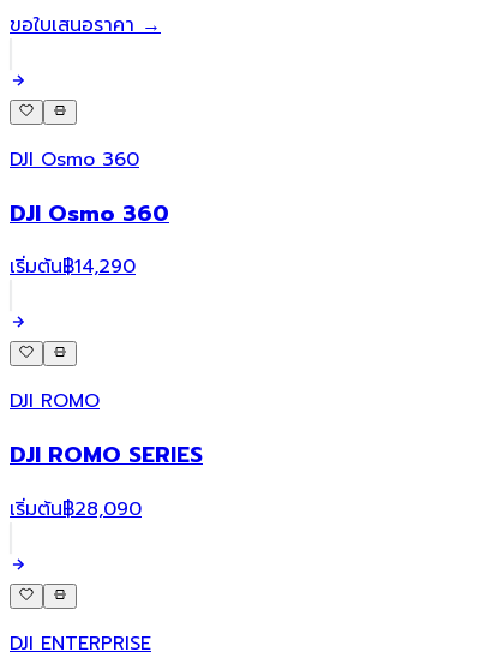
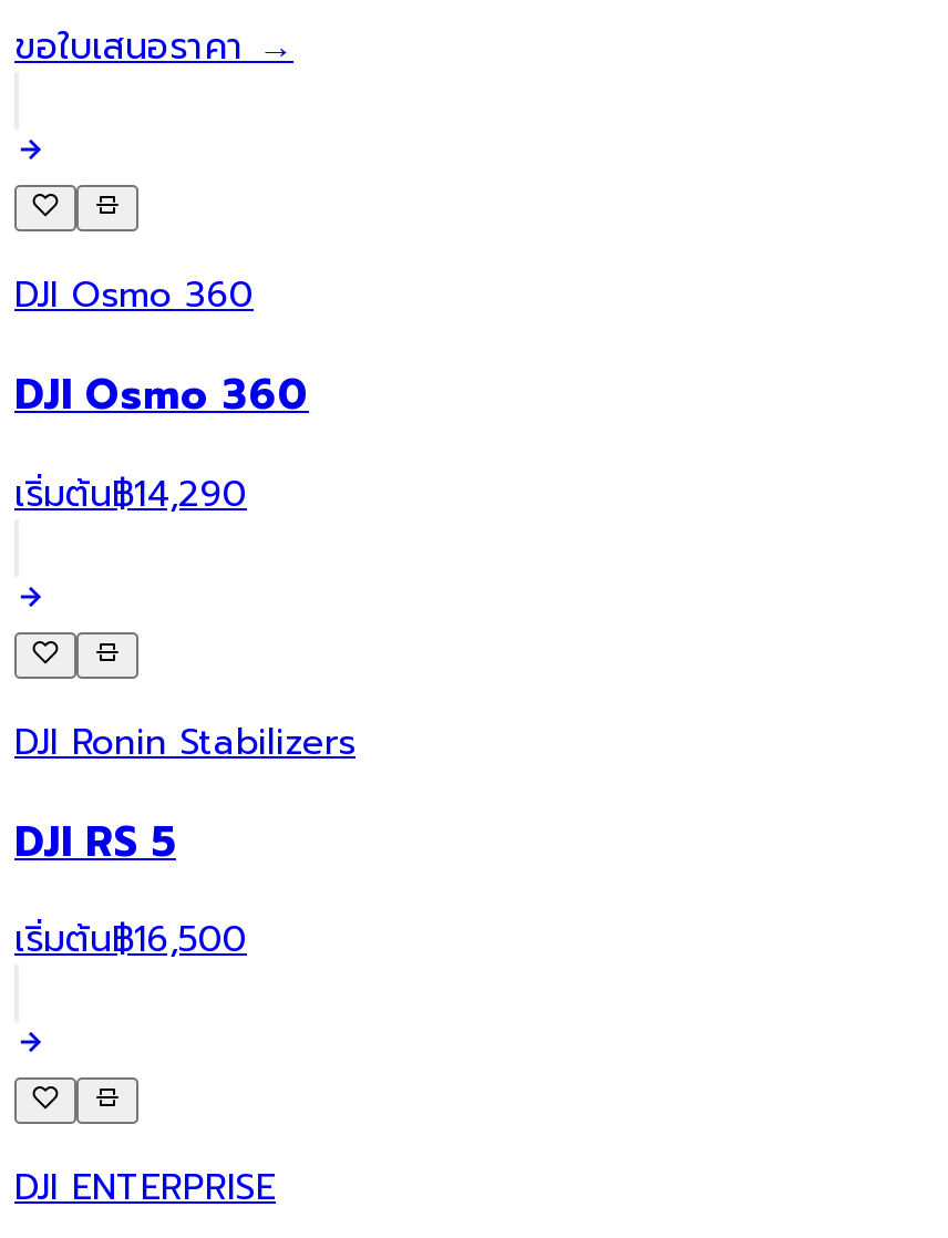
- DJI ROMO
+ DJI Ronin Stabilizers

- DJI ROMO SERIES
+ DJI RS 5

- เริ่มต้น฿28,090
+ เริ่มต้น฿16,500
